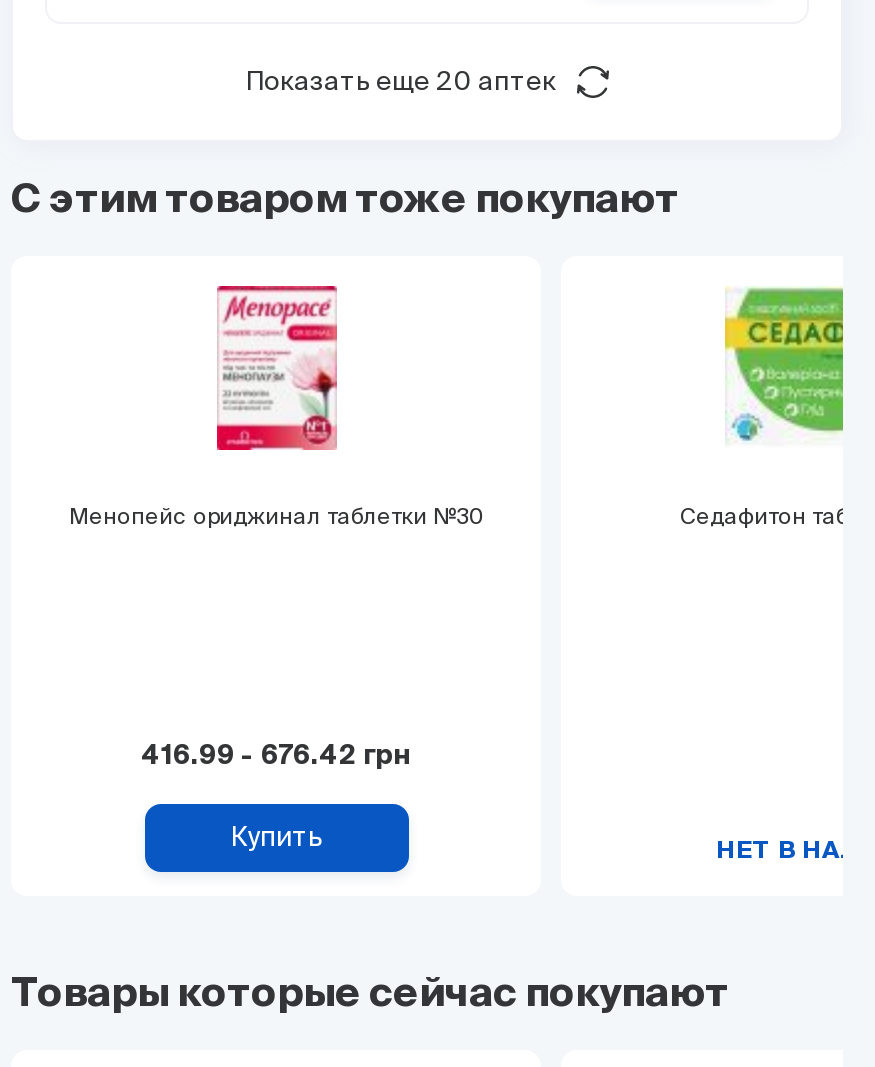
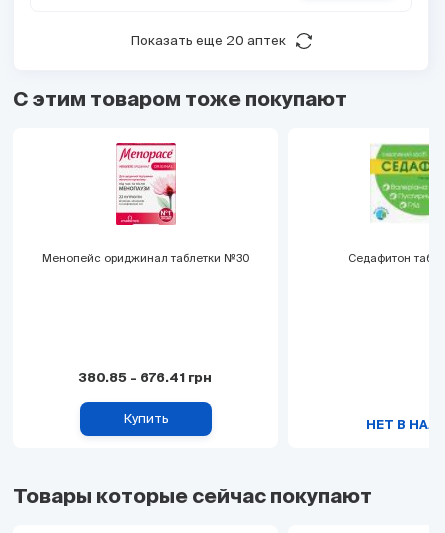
- 416.99 - 676.42 грн
+ 380.85 - 676.41 грн
